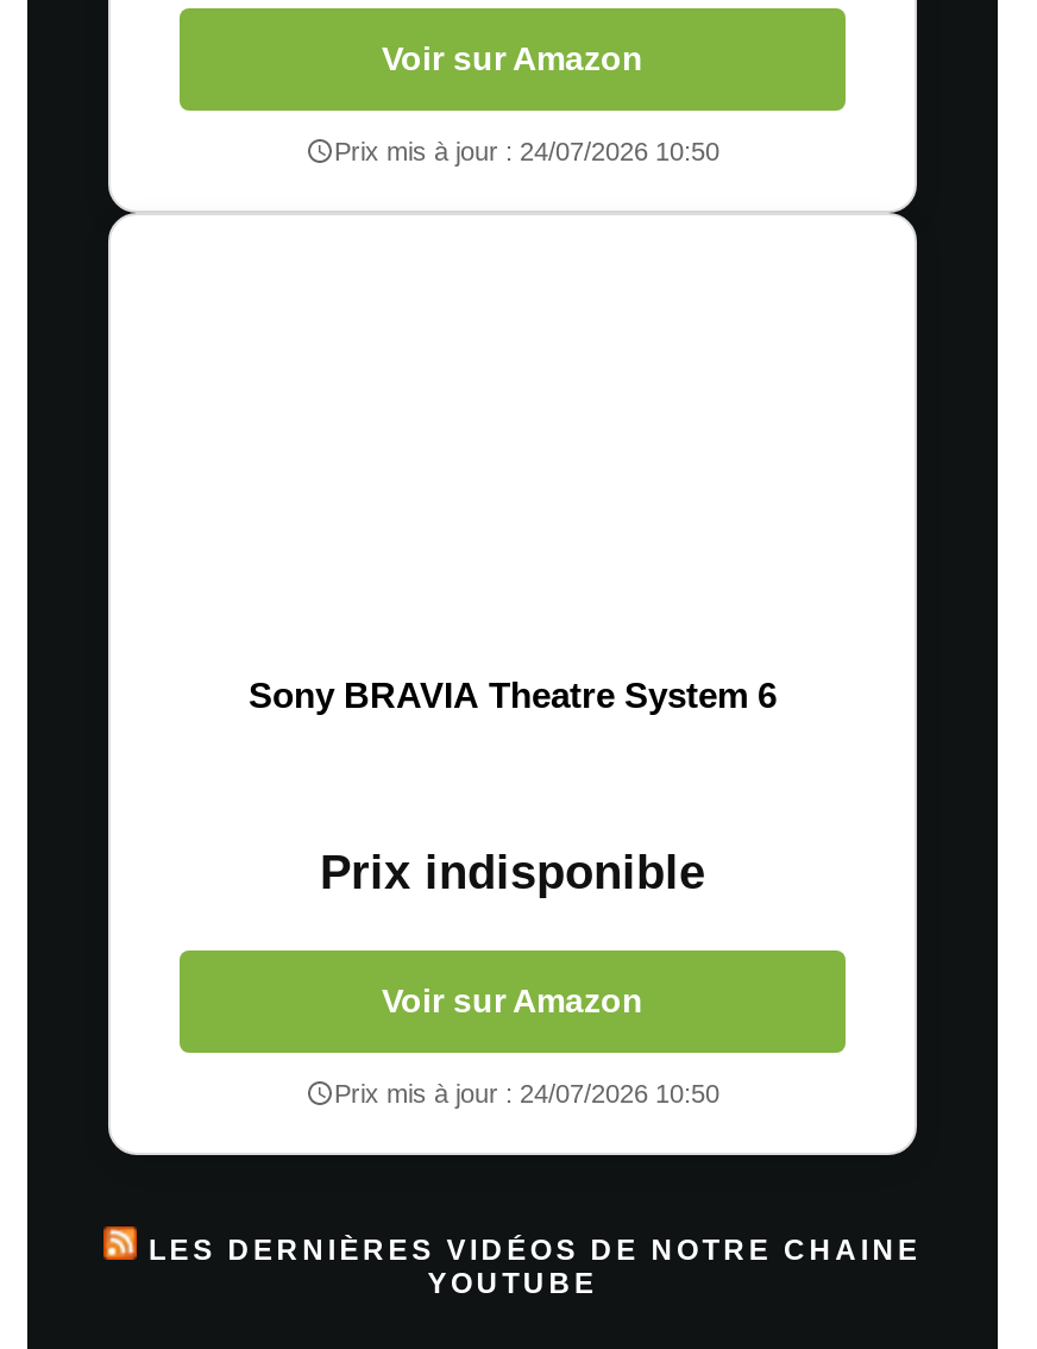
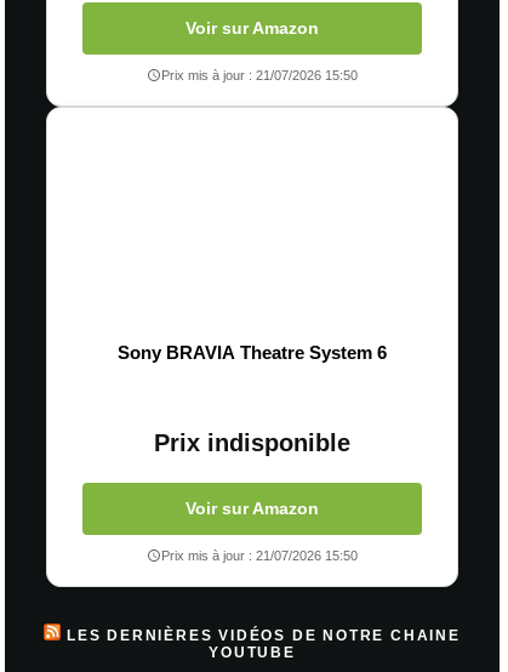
- Prix mis à jour : 24/07/2026 10:50
+ Prix mis à jour : 21/07/2026 15:50

- Prix mis à jour : 24/07/2026 10:50
+ Prix mis à jour : 21/07/2026 15:50
